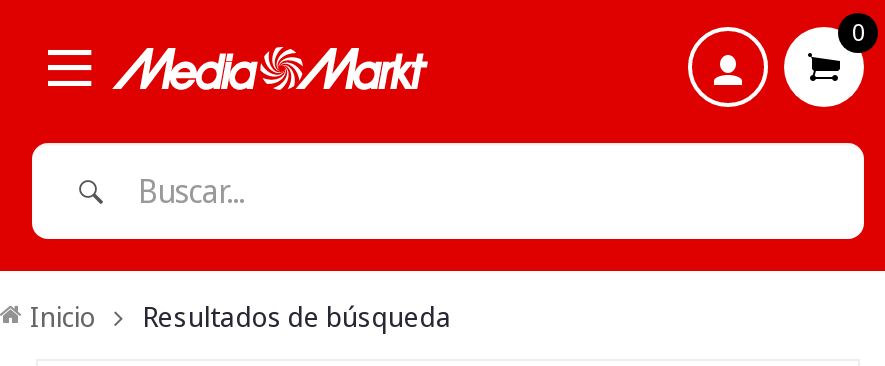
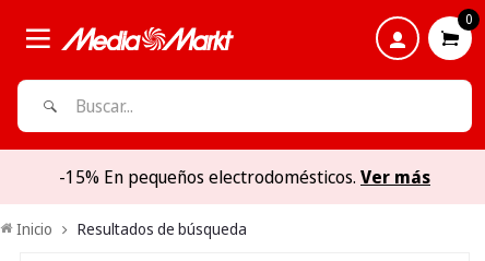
+ -15% En pequeños electrodomésticos. Ver más
